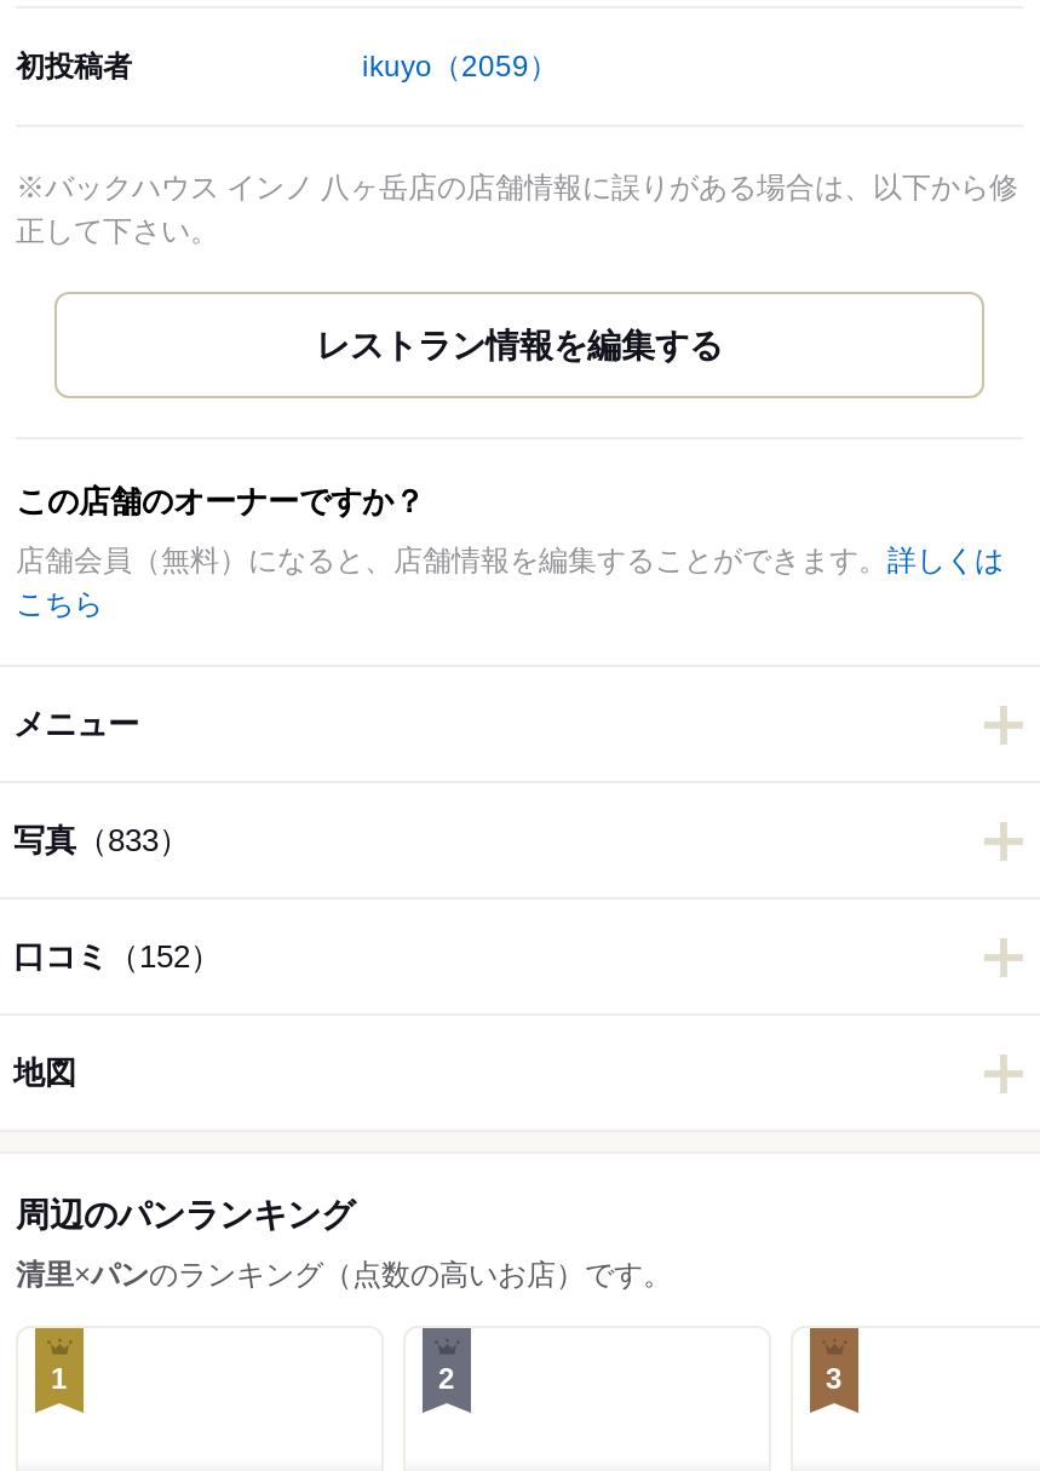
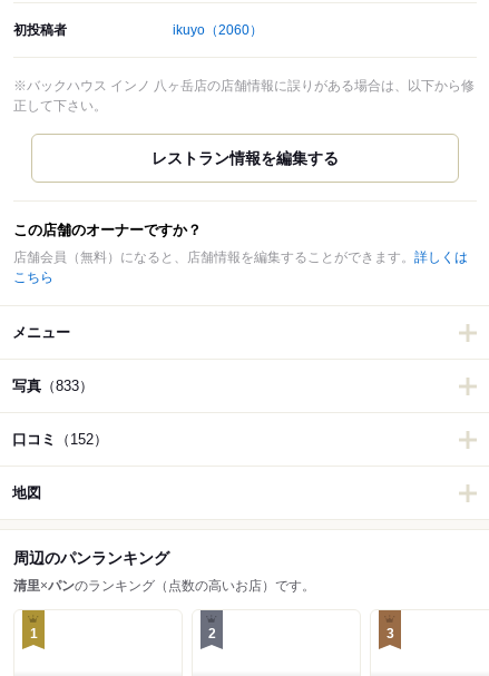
- ikuyo（2059）
+ ikuyo（2060）
